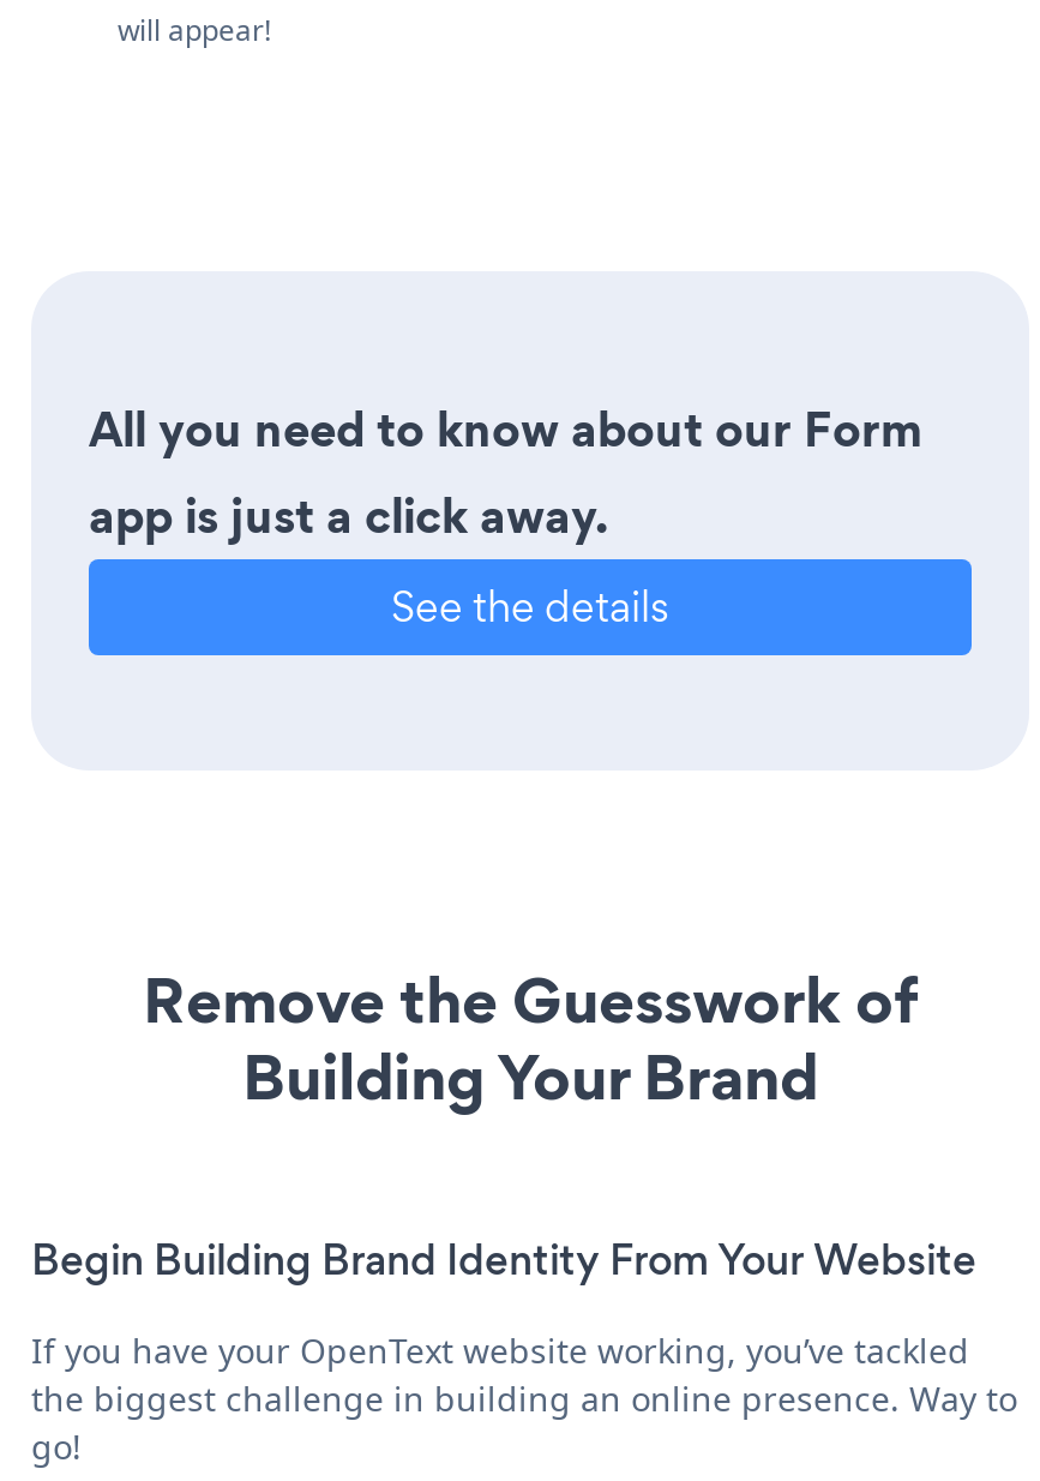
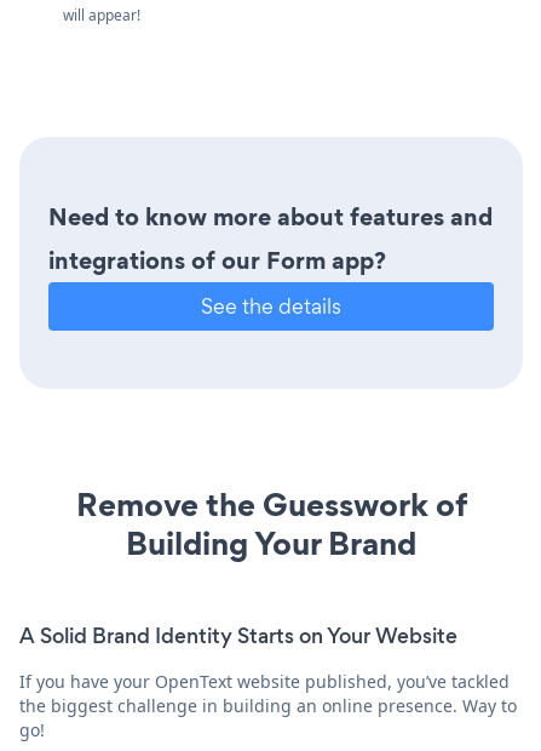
- All you need to know about our Form
- app is just a click away.
+ Need to know more about features and
+ integrations of our Form app?

- Begin Building Brand Identity From Your Website
+ A Solid Brand Identity Starts on Your Website

- If you have your OpenText website working, you’ve tackled
+ If you have your OpenText website published, you’ve tackled
